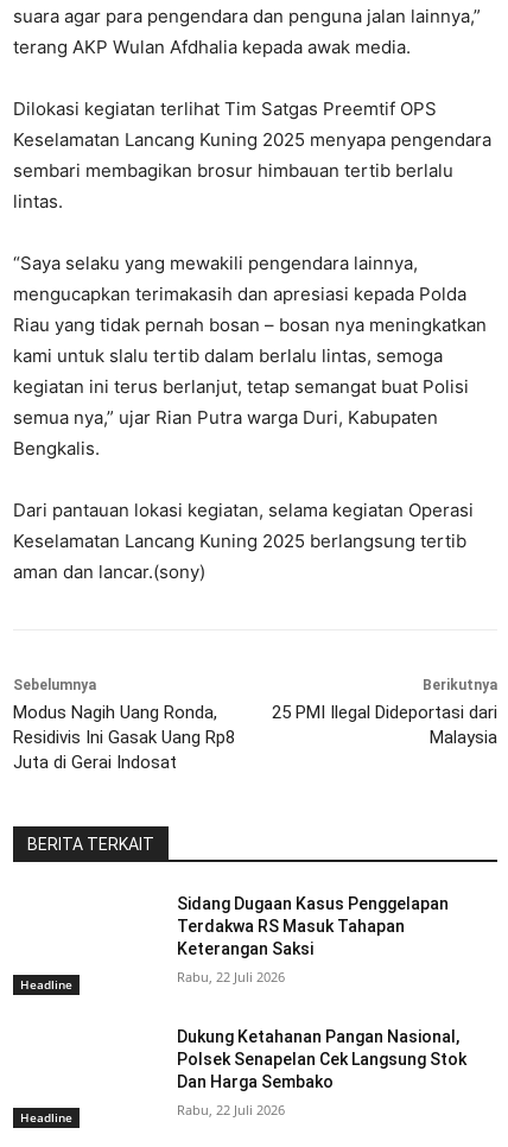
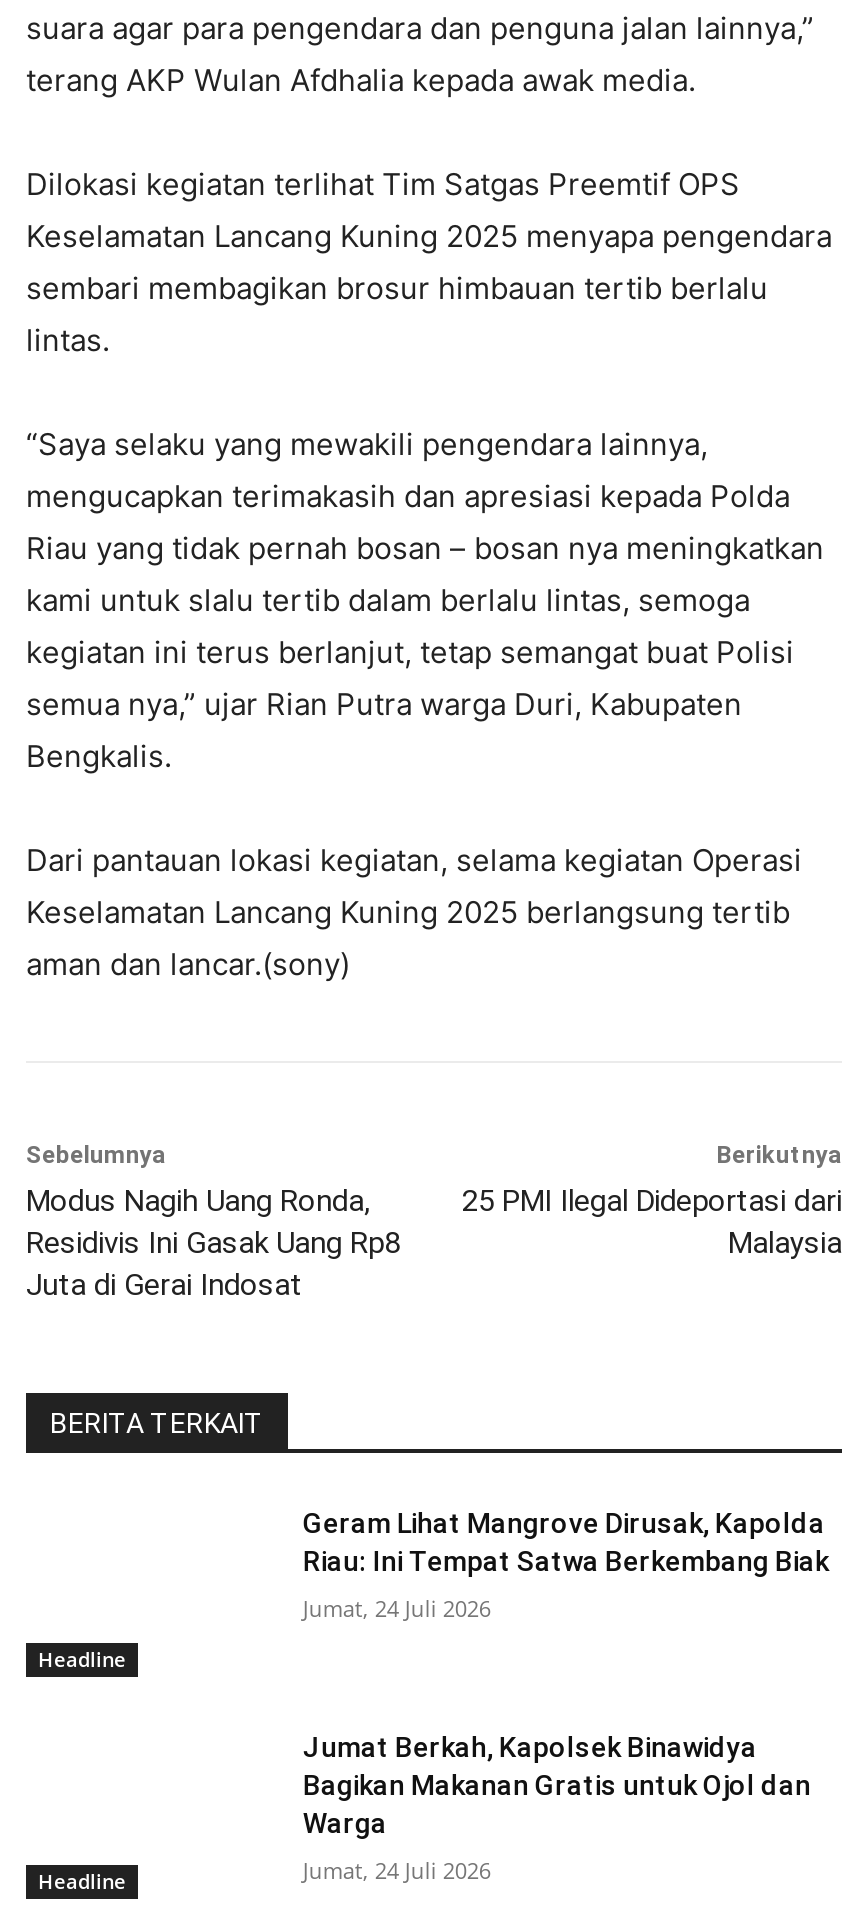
- Sidang Dugaan Kasus Penggelapan
- Terdakwa RS Masuk Tahapan
- Keterangan Saksi
+ Geram Lihat Mangrove Dirusak, Kapolda
+ Riau: Ini Tempat Satwa Berkembang Biak

- Rabu, 22 Juli 2026
+ Jumat, 24 Juli 2026

- Dukung Ketahanan Pangan Nasional,
- Polsek Senapelan Cek Langsung Stok
- Dan Harga Sembako
+ Jumat Berkah, Kapolsek Binawidya
+ Bagikan Makanan Gratis untuk Ojol dan
+ Warga

- Rabu, 22 Juli 2026
+ Jumat, 24 Juli 2026
